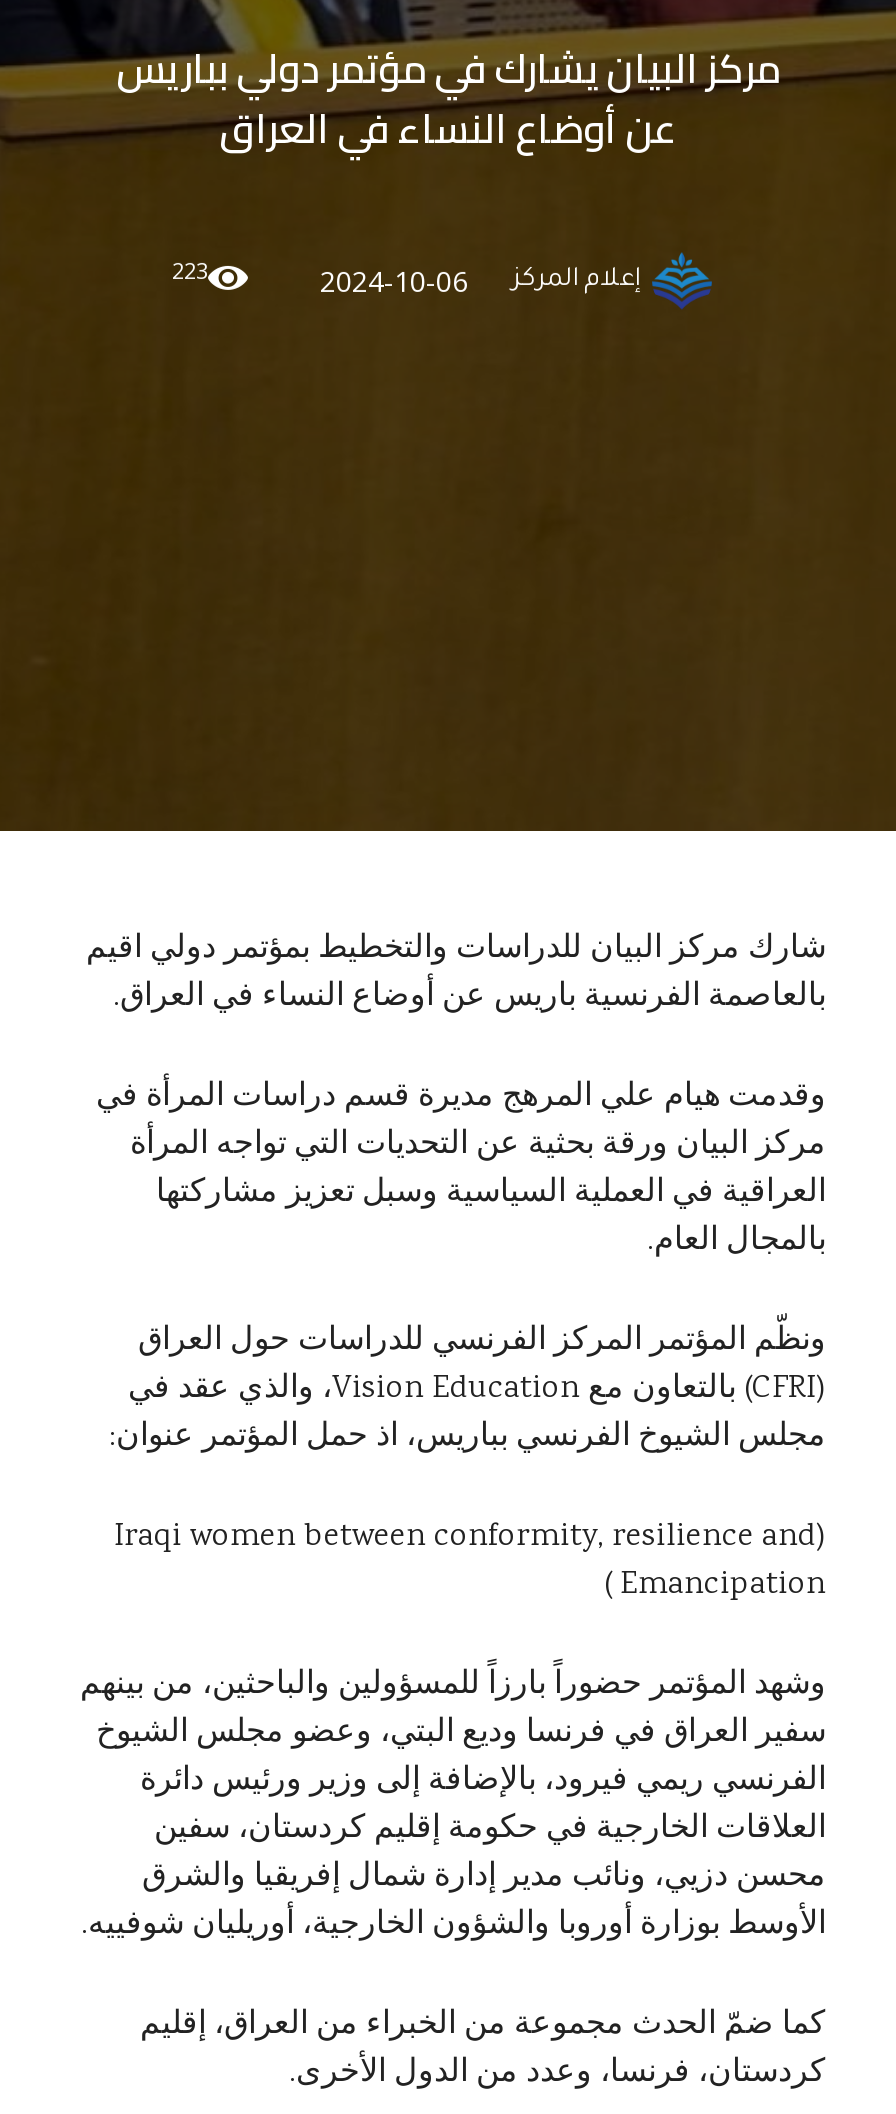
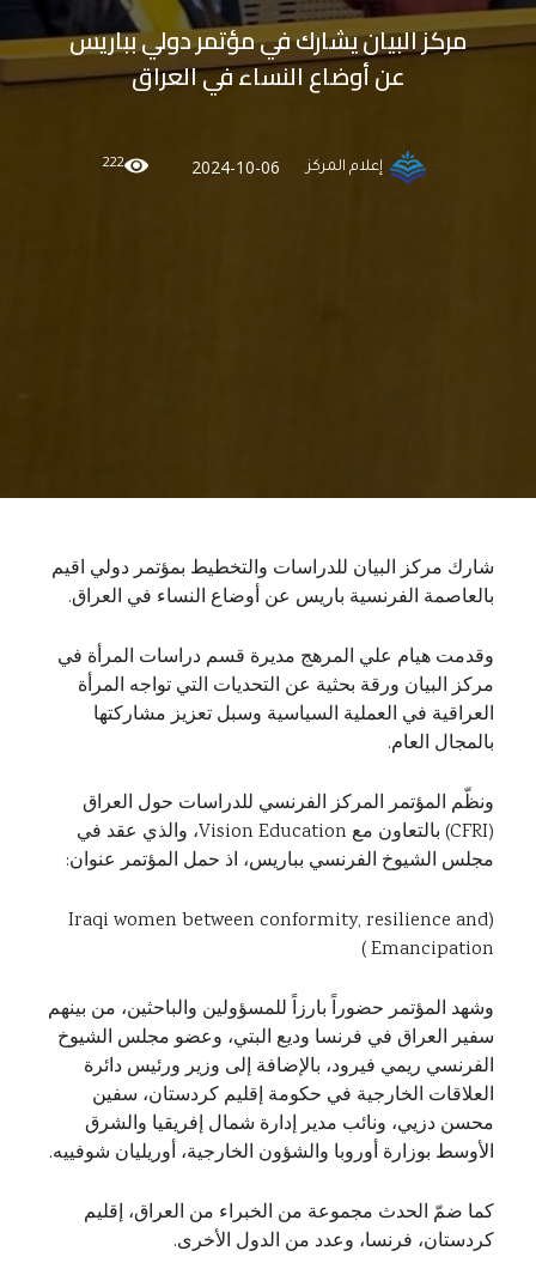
- 223
+ 222
